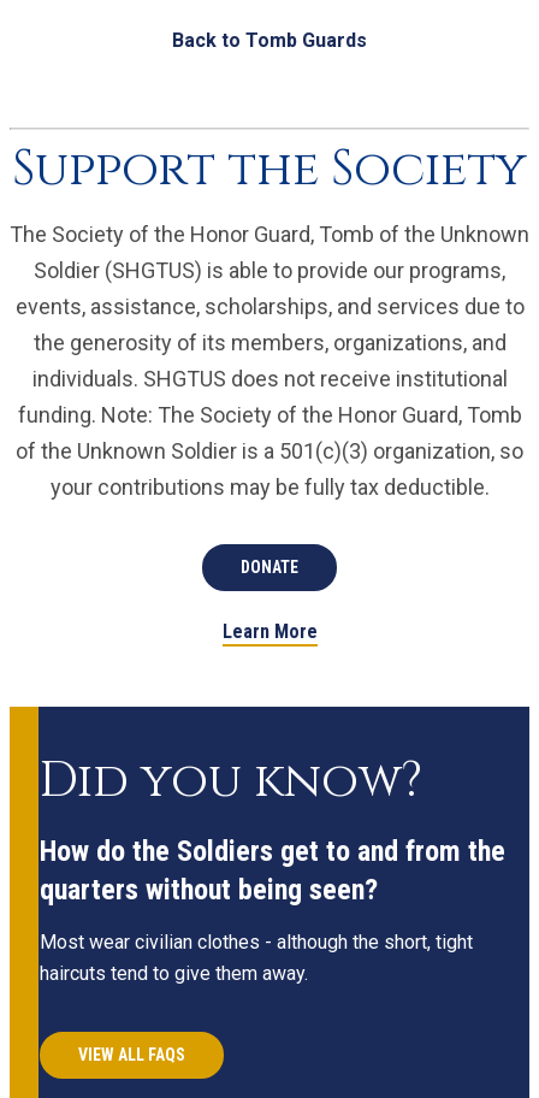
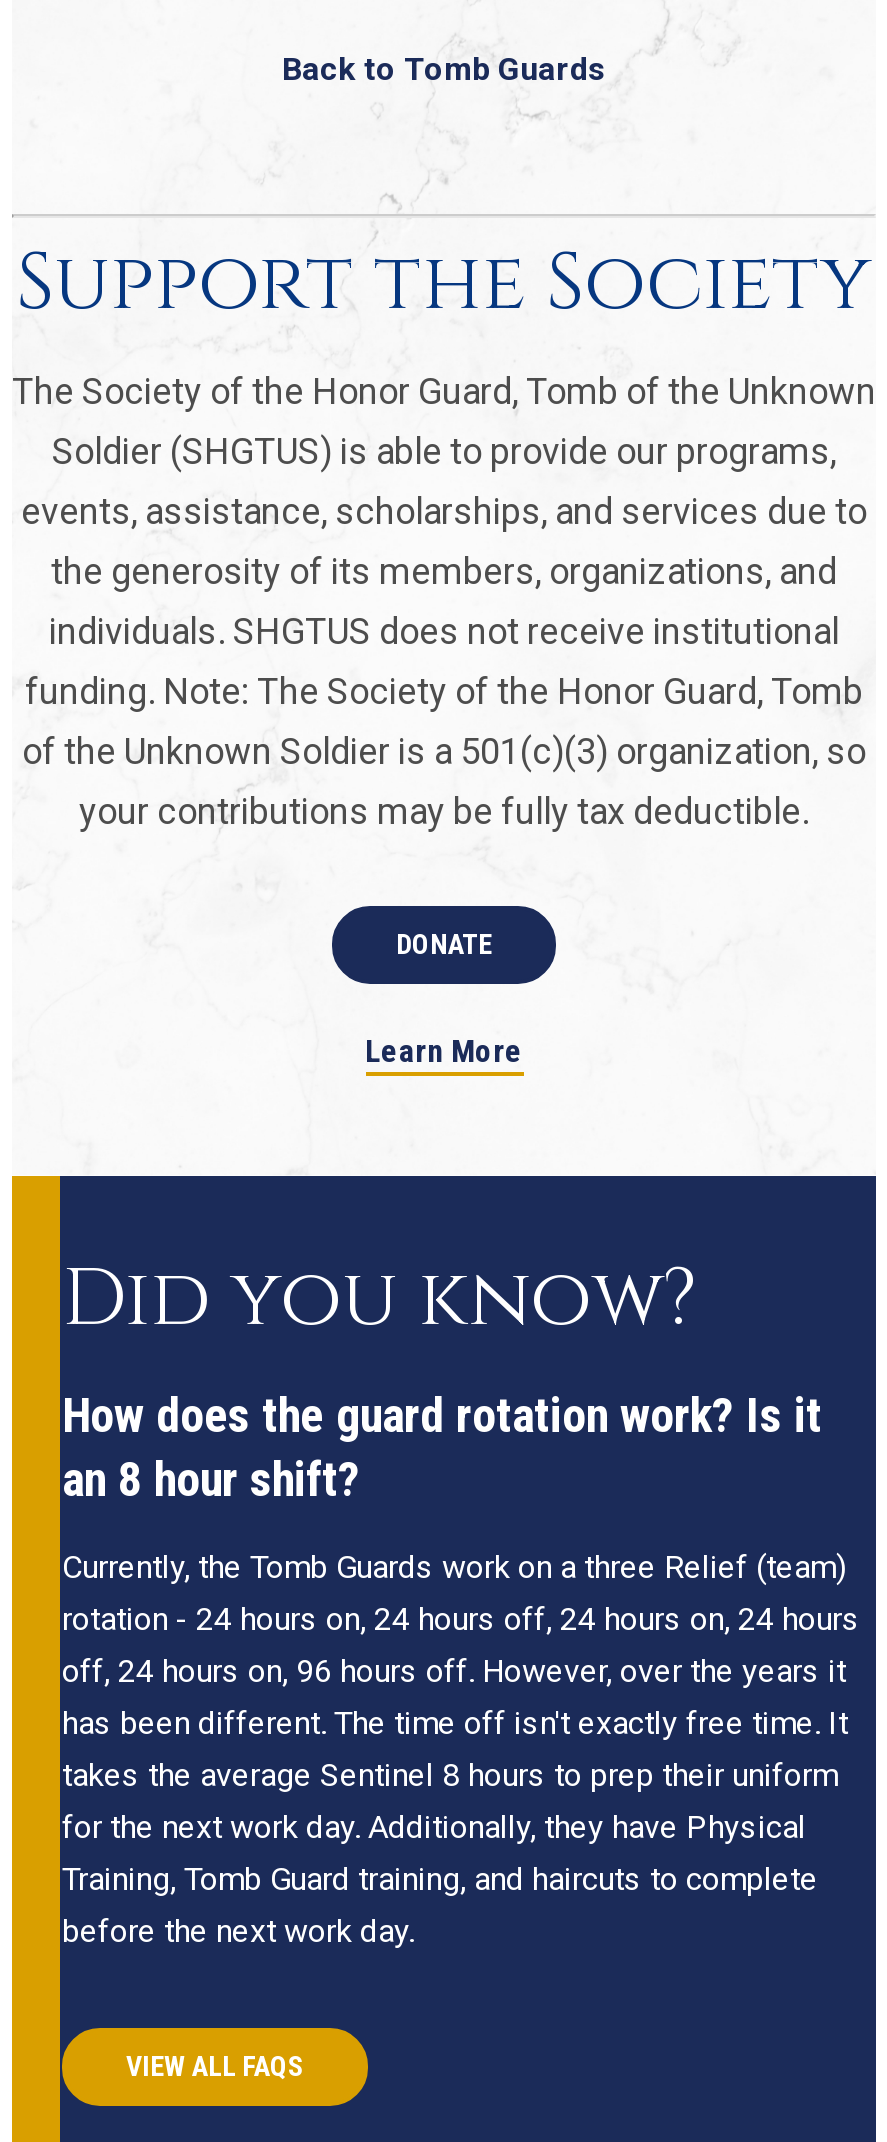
- How do the Soldiers get to and from the
- quarters without being seen?
+ How does the guard rotation work? Is it
+ an 8 hour shift?

- Most wear civilian clothes - although the short, tight
- haircuts tend to give them away.
+ Currently, the Tomb Guards work on a three Relief (team)
+ rotation - 24 hours on, 24 hours off, 24 hours on, 24 hours
+ off, 24 hours on, 96 hours off. However, over the years it
+ has been different. The time off isn't exactly free time. It
+ takes the average Sentinel 8 hours to prep their uniform
+ for the next work day. Additionally, they have Physical
+ Training, Tomb Guard training, and haircuts to complete
+ before the next work day.
